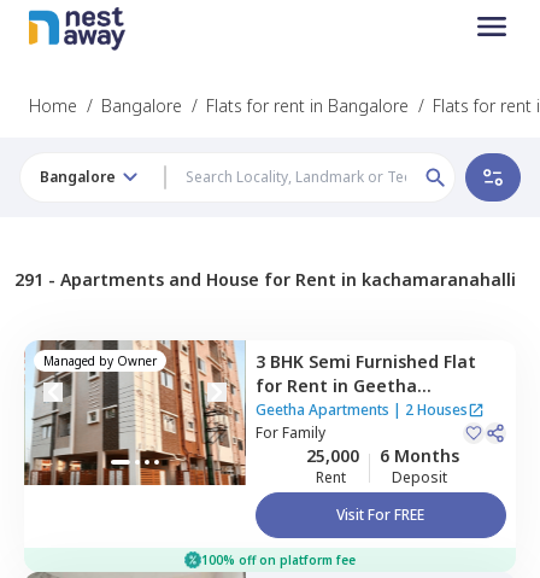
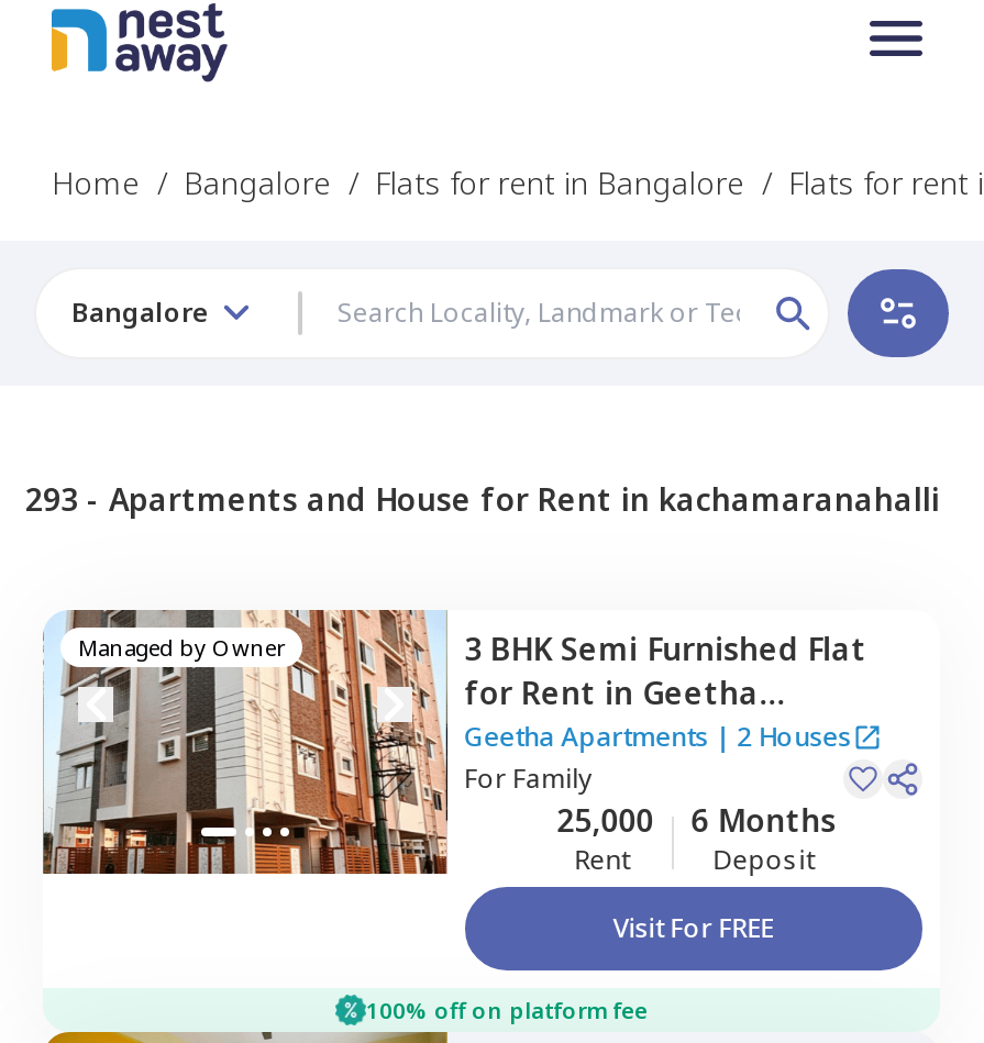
- 291 - Apartments and House for Rent in kachamaranahalli
+ 293 - Apartments and House for Rent in kachamaranahalli
